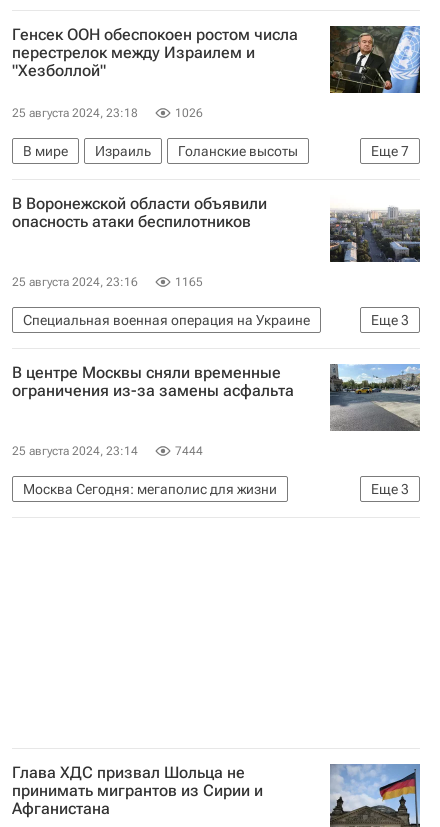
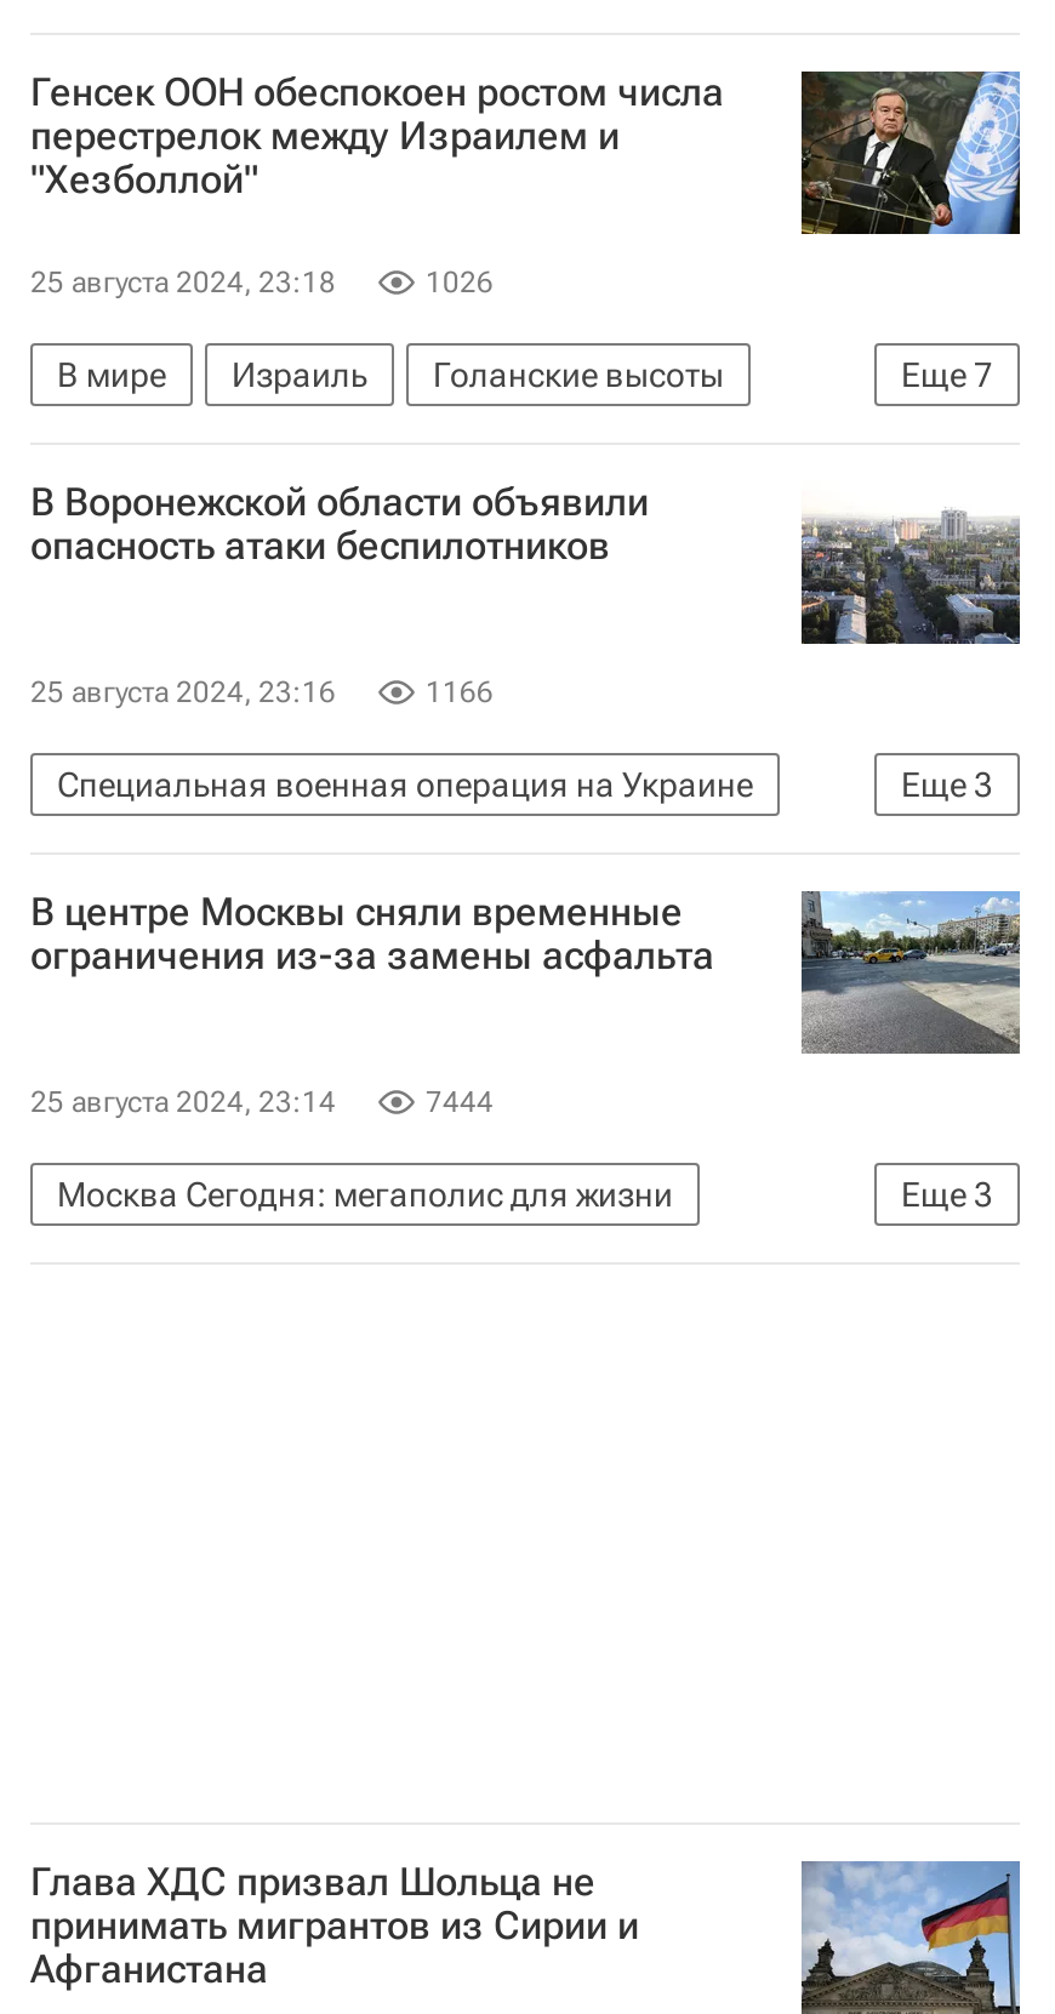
- 1165
+ 1166
